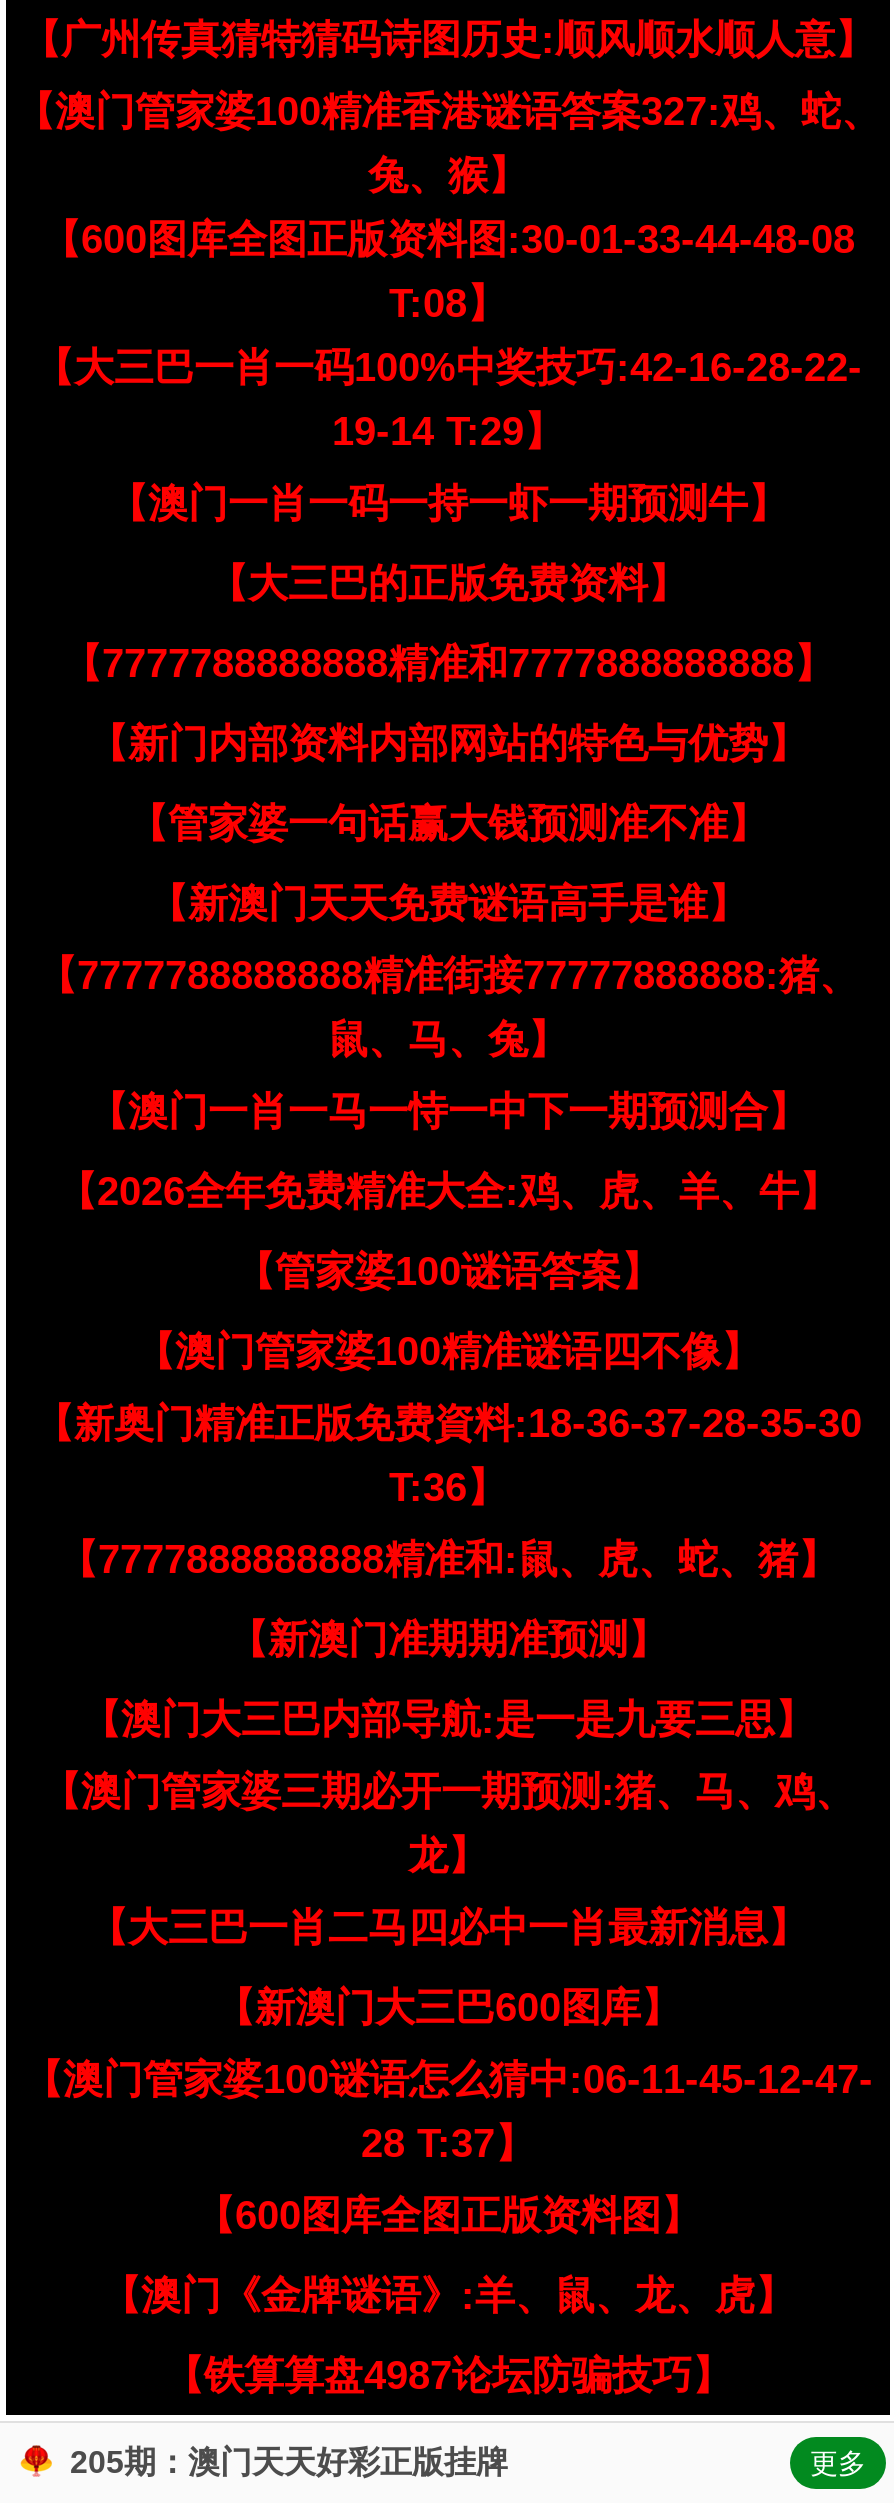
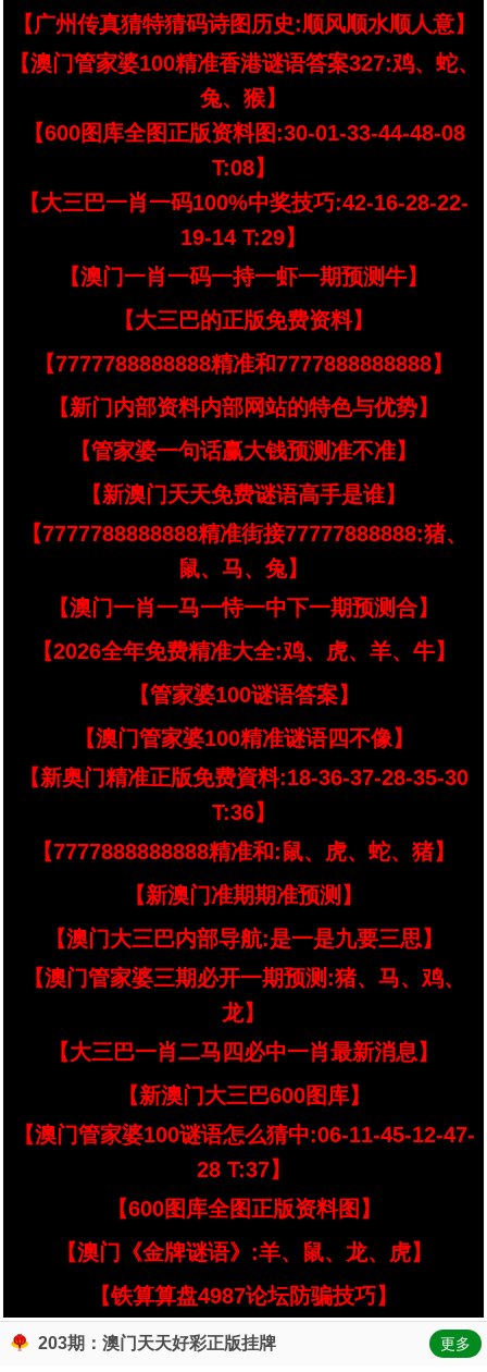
- 205期：澳门天天好彩正版挂牌
+ 203期：澳门天天好彩正版挂牌
